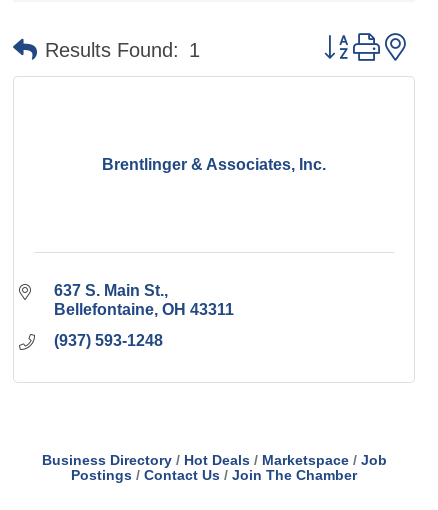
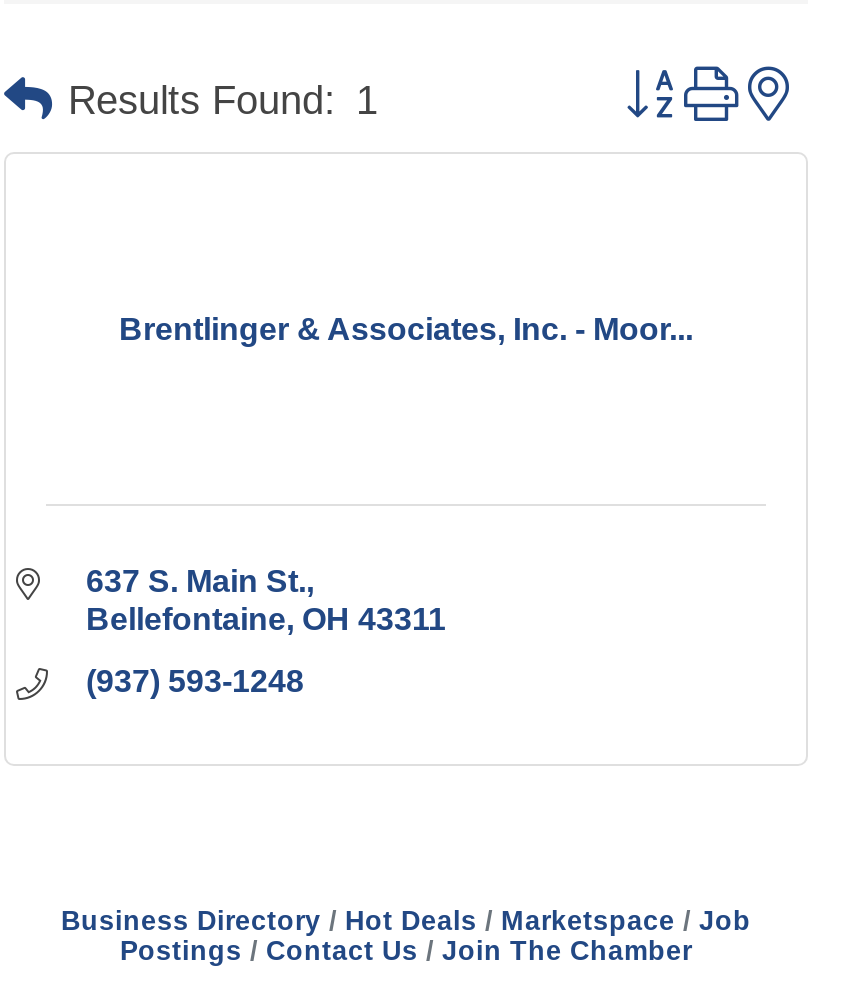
- Brentlinger & Associates, Inc.
+ Brentlinger & Associates, Inc. - Moor...
